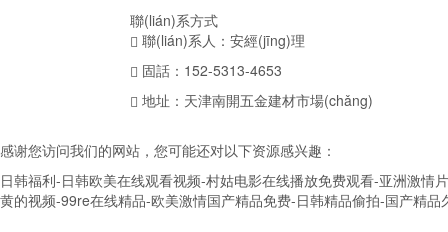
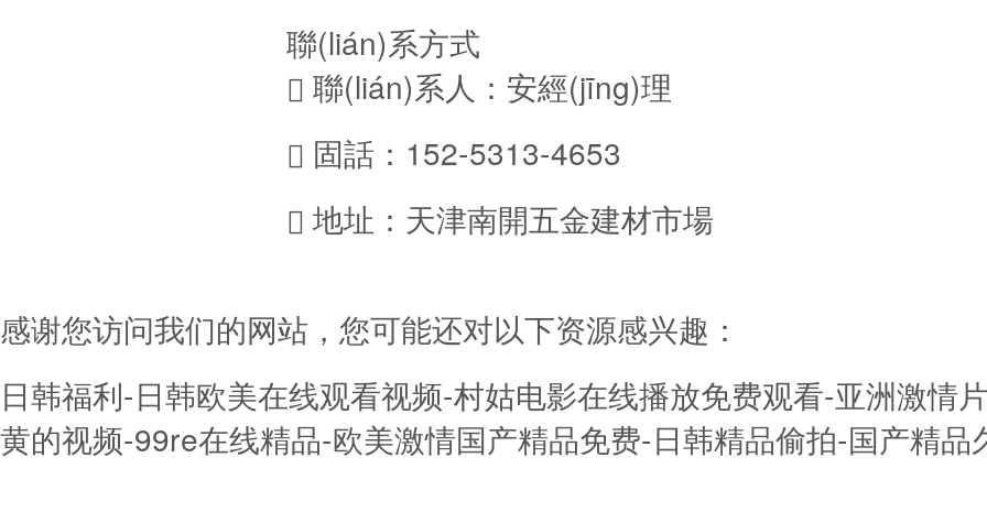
- 地址：天津南開五金建材市場(chǎng)
+ 地址：天津南開五金建材市場
